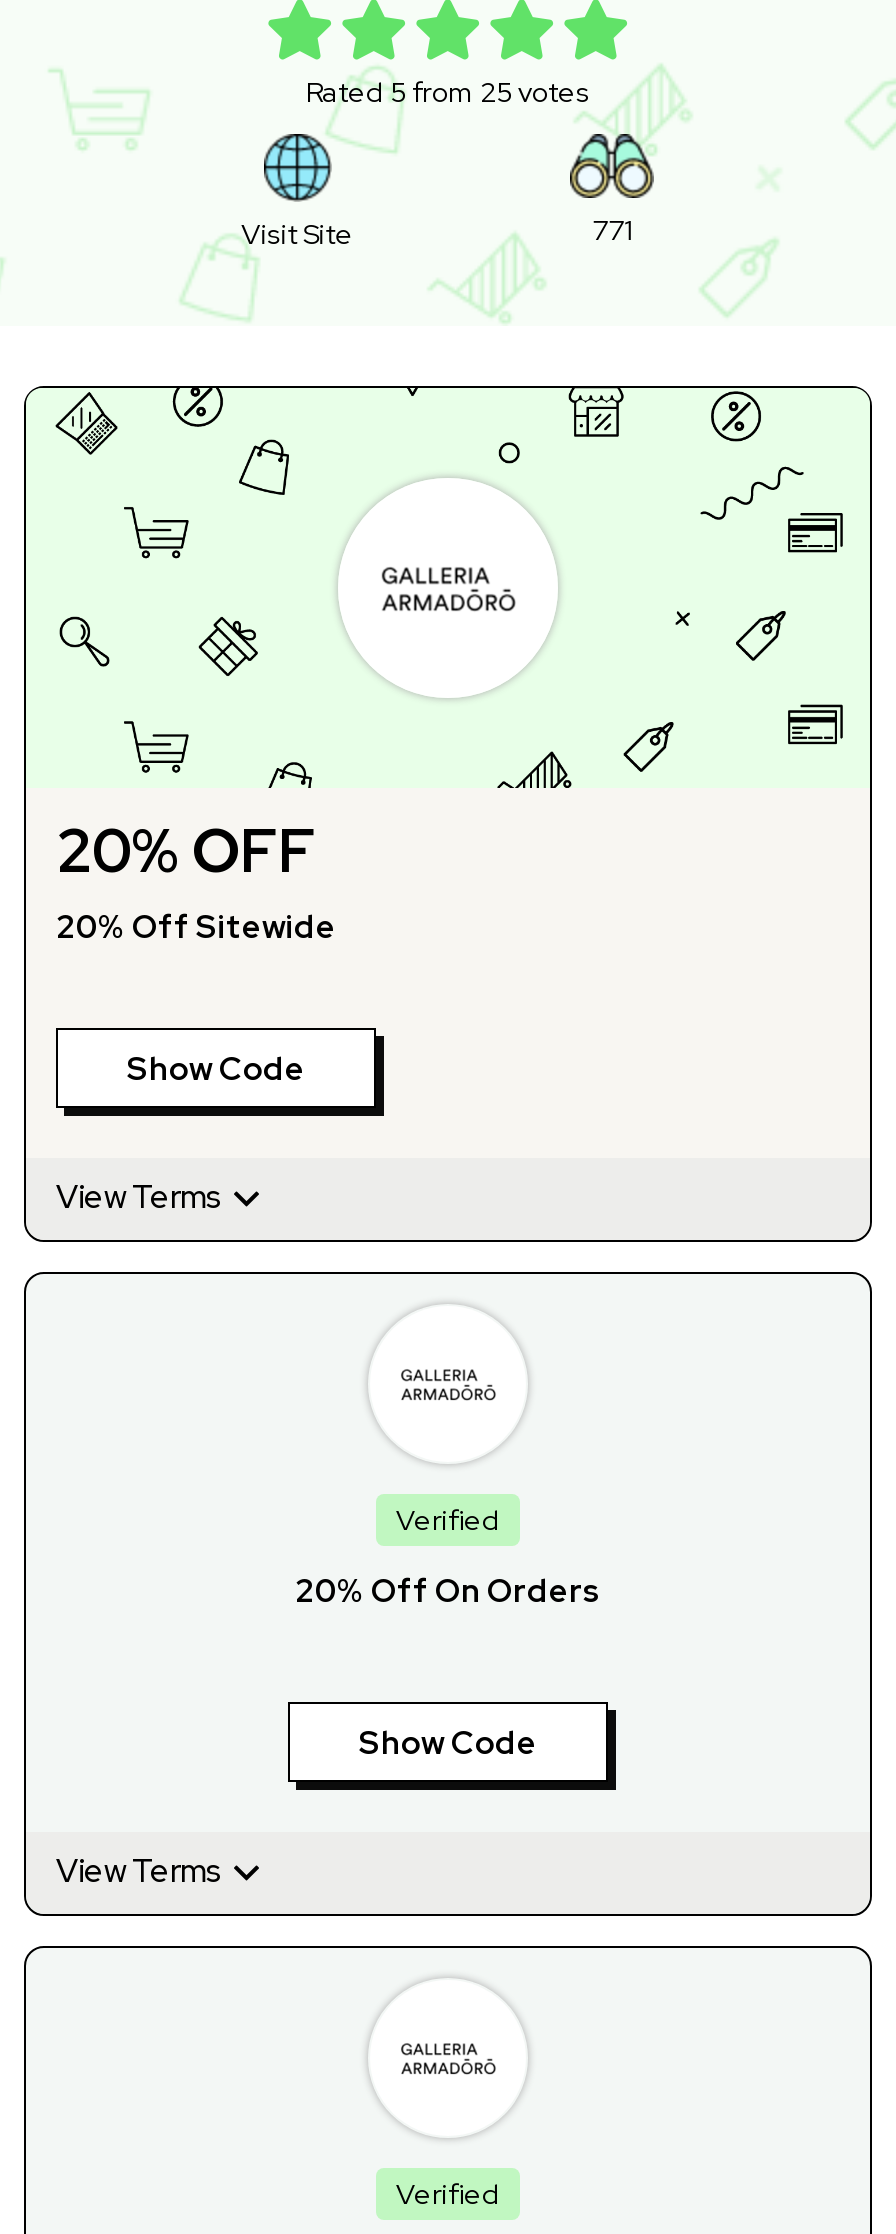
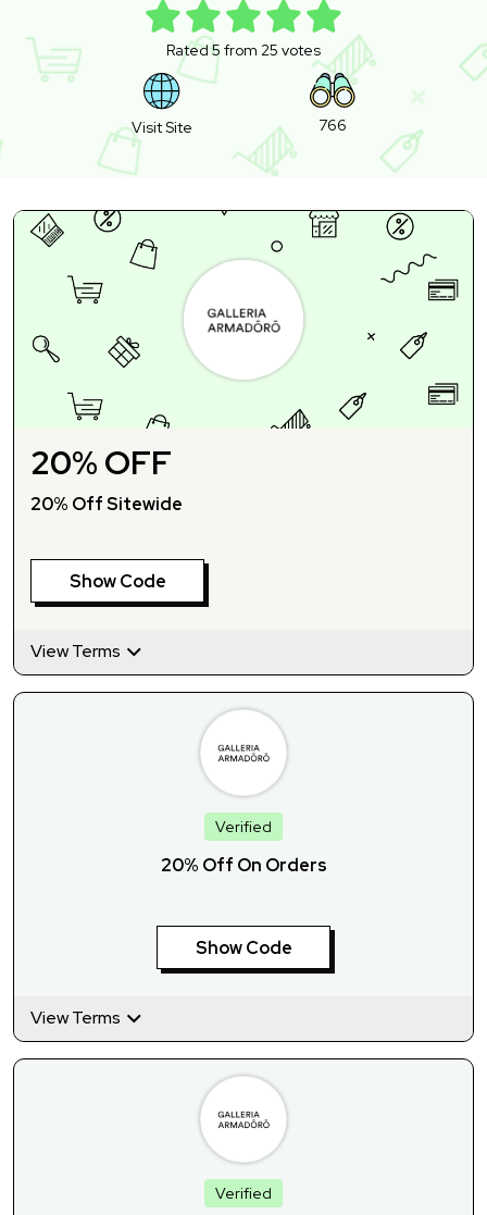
- 771
+ 766
